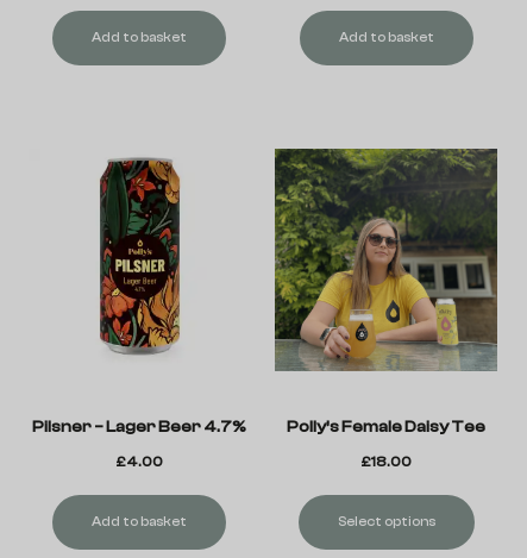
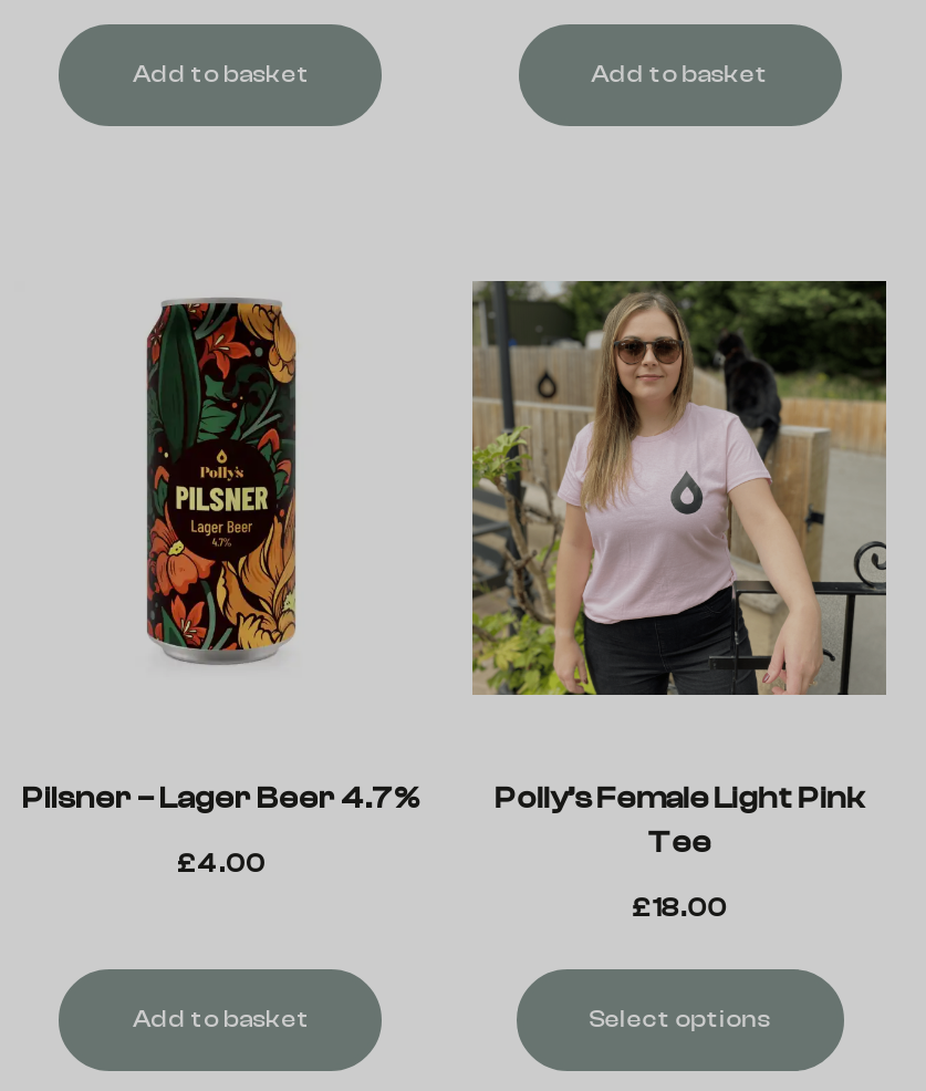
- [image]
- Polly’s Female Daisy Tee
+ [image]
+ Polly’s Female Light Pink
+ Tee
